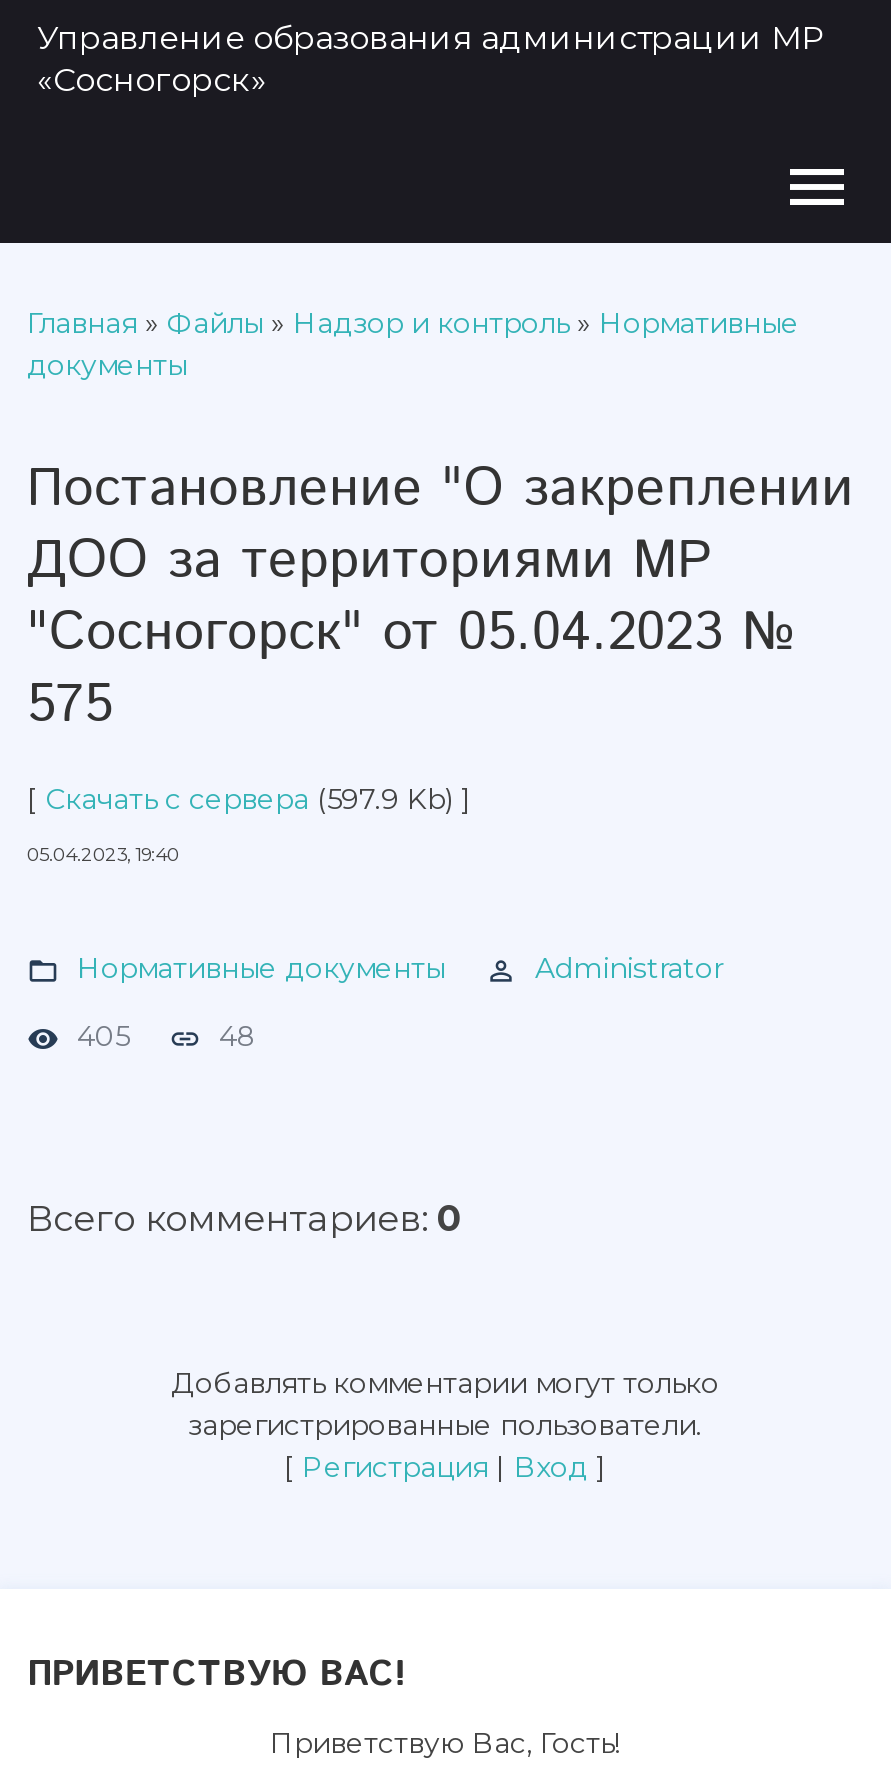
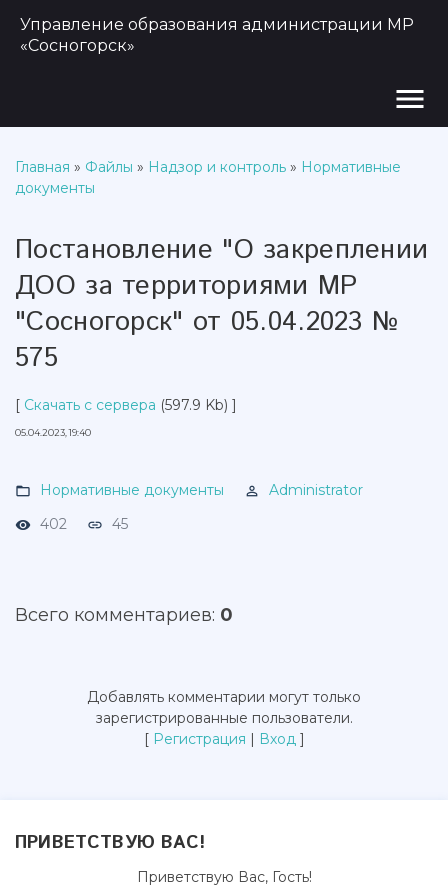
- 405
+ 402

- 48
+ 45
